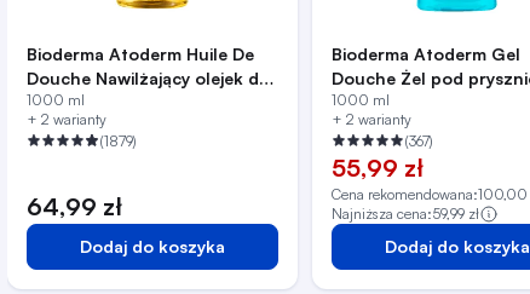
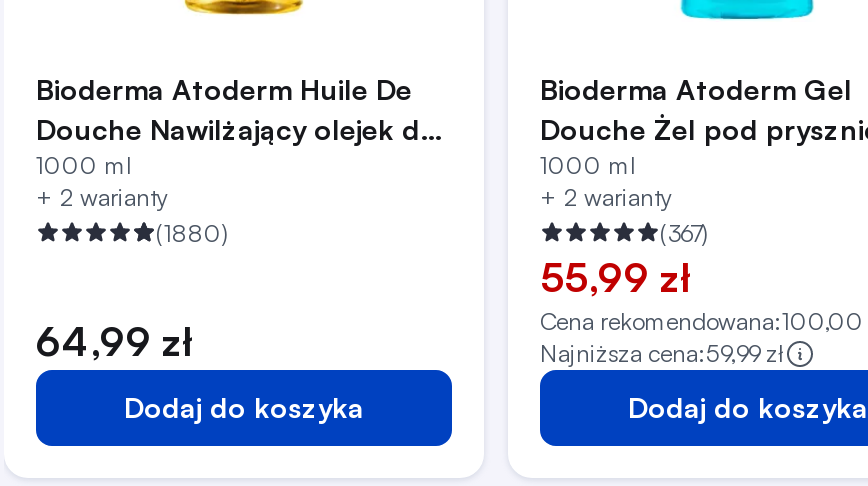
- (1879)
+ (1880)
